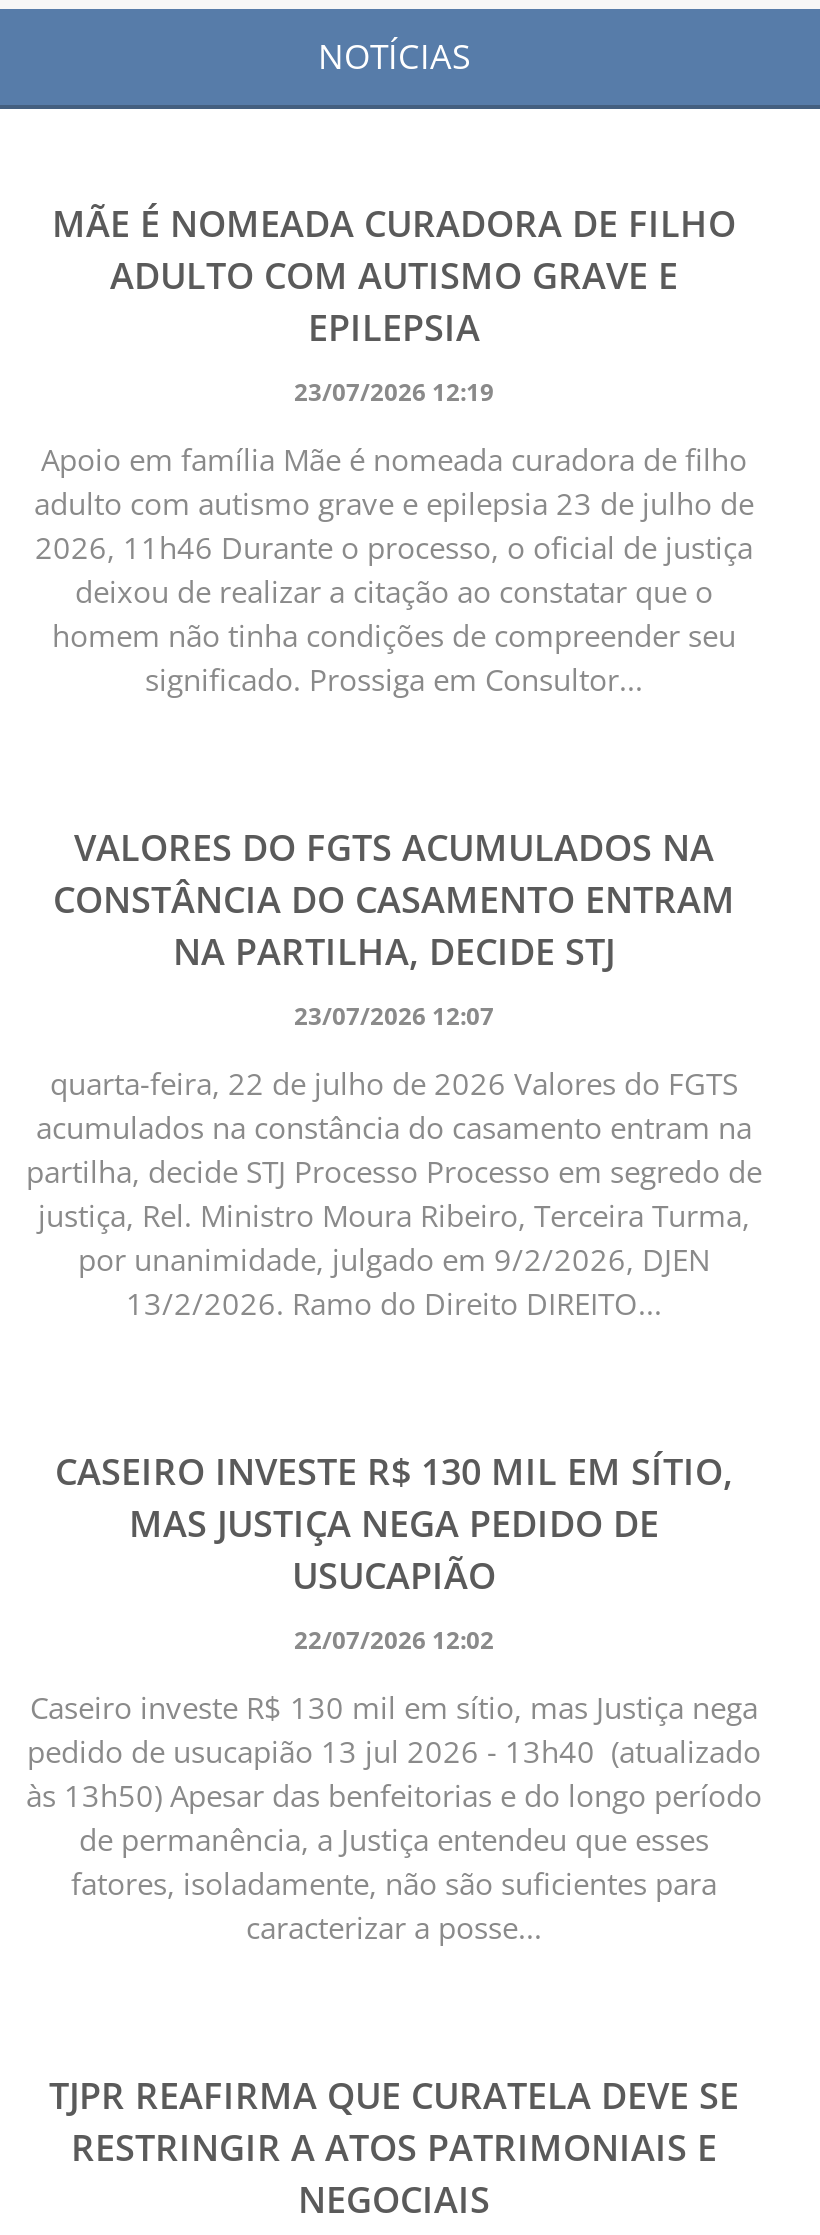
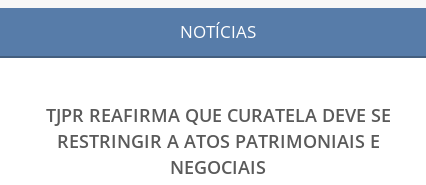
- MÃE É NOMEADA CURADORA DE FILHO
- ADULTO COM AUTISMO GRAVE E
- EPILEPSIA
- 23/07/2026 12:19
- Apoio em família Mãe é nomeada curadora de filho
- adulto com autismo grave e epilepsia 23 de julho de
- 2026, 11h46 Durante o processo, o oficial de justiça
- deixou de realizar a citação ao constatar que o
- homem não tinha condições de compreender seu
- significado. Prossiga em Consultor...

- VALORES DO FGTS ACUMULADOS NA
- CONSTÂNCIA DO CASAMENTO ENTRAM
- NA PARTILHA, DECIDE STJ
- 23/07/2026 12:07
- quarta-feira, 22 de julho de 2026 Valores do FGTS
- acumulados na constância do casamento entram na
- partilha, decide STJ Processo Processo em segredo de
- justiça, Rel. Ministro Moura Ribeiro, Terceira Turma,
- por unanimidade, julgado em 9/2/2026, DJEN
- 13/2/2026. Ramo do Direito DIREITO...

- CASEIRO INVESTE R$ 130 MIL EM SÍTIO,
- MAS JUSTIÇA NEGA PEDIDO DE
- USUCAPIÃO
- 22/07/2026 12:02
- Caseiro investe R$ 130 mil em sítio, mas Justiça nega
- pedido de usucapião 13 jul 2026 - 13h40 (atualizado
- às 13h50) Apesar das benfeitorias e do longo período
- de permanência, a Justiça entendeu que esses
- fatores, isoladamente, não são suficientes para
- caracterizar a posse...
